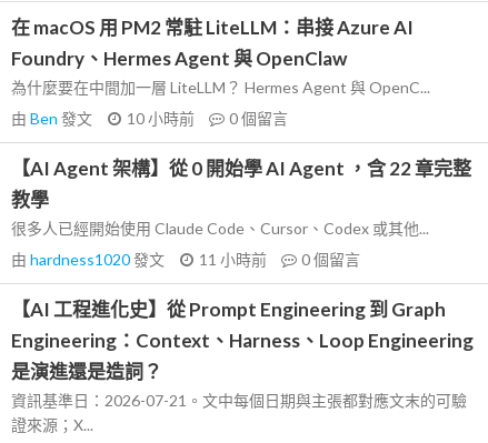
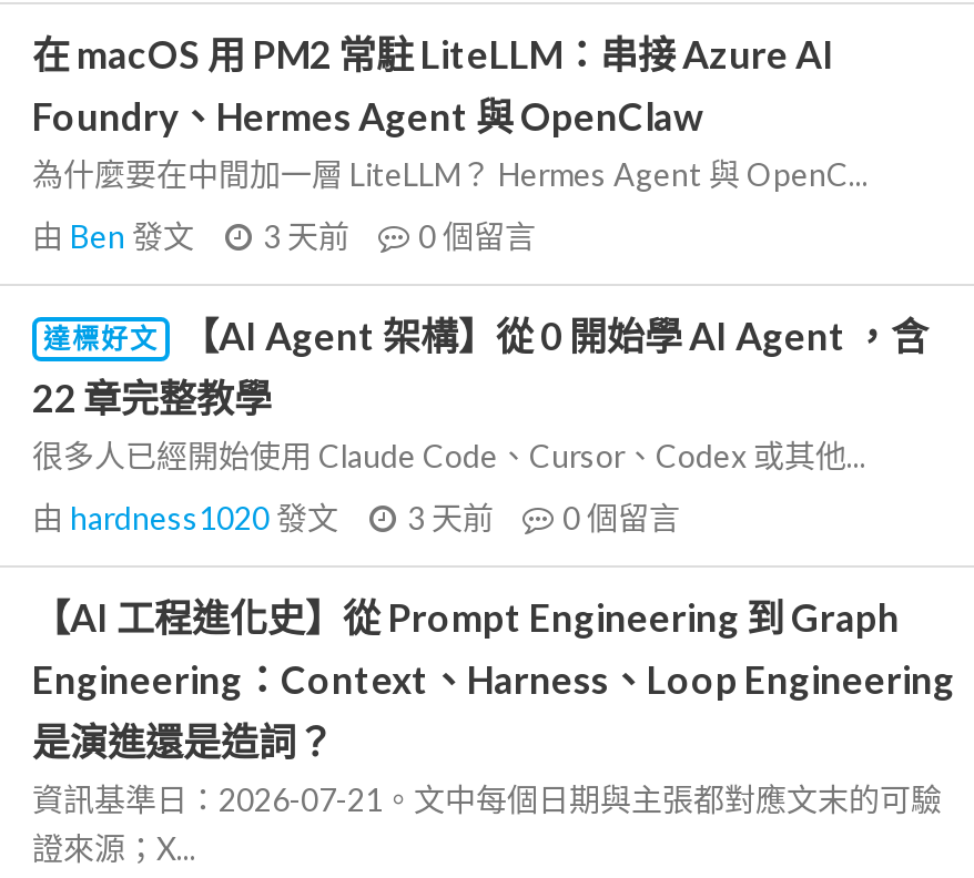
- 由Ben發文 10 小時前 0個留言
+ 由Ben發文 3 天前 0個留言

- 【AI Agent 架構】從 0 開始學 AI Agent ，含 22 章完整
- 教學
+ 達標好文
+ 【AI Agent 架構】從 0 開始學 AI Agent ，含
+ 22 章完整教學

- 由hardness1020發文 11 小時前 0個留言
+ 由hardness1020發文 3 天前 0個留言
